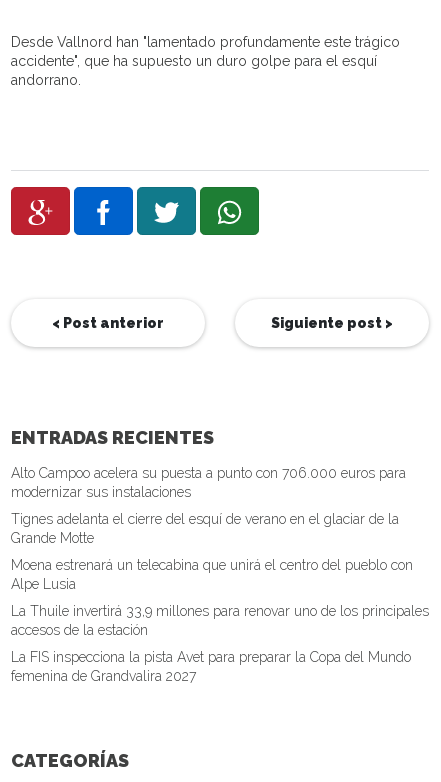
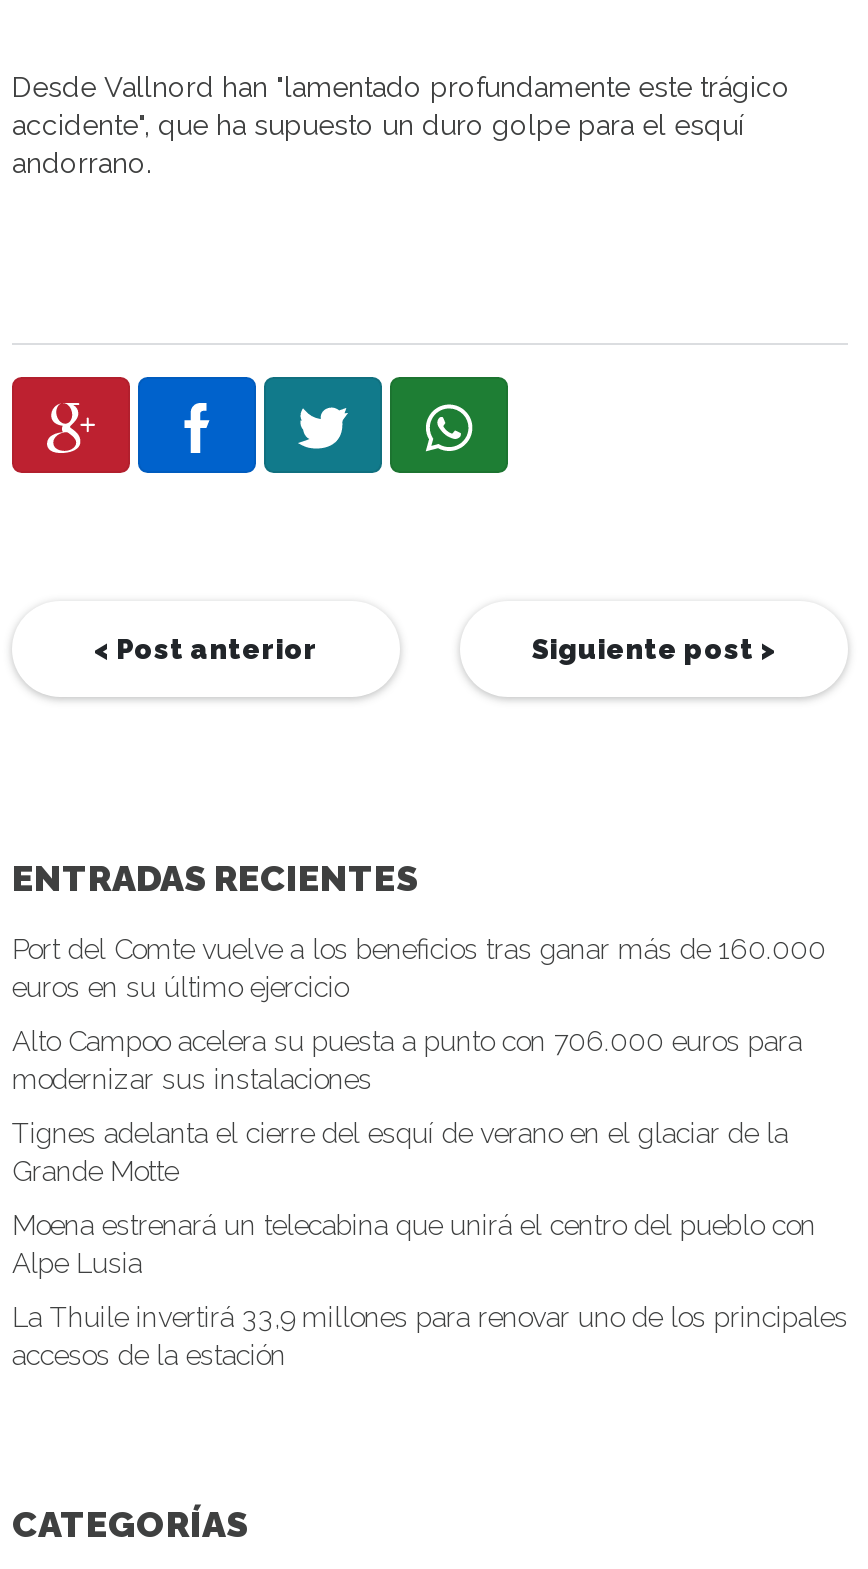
+ Port del Comte vuelve a los beneficios tras ganar más de 160.000
+ euros en su último ejercicio

moved down: Alto Campoo acelera su puesta a punto con 706.000 euros para | modernizar sus instalaciones | Tignes adelanta el cierre del esquí de verano en el glaciar de la | Grande Motte | Moena estrenará un telecabina que unirá el centro del pueblo con | Alpe Lusia | La Thuile invertirá 33,9 millones para renovar uno de los principales | accesos de la estación

- La FIS inspecciona la pista Avet para preparar la Copa del Mundo
- femenina de Grandvalira 2027
